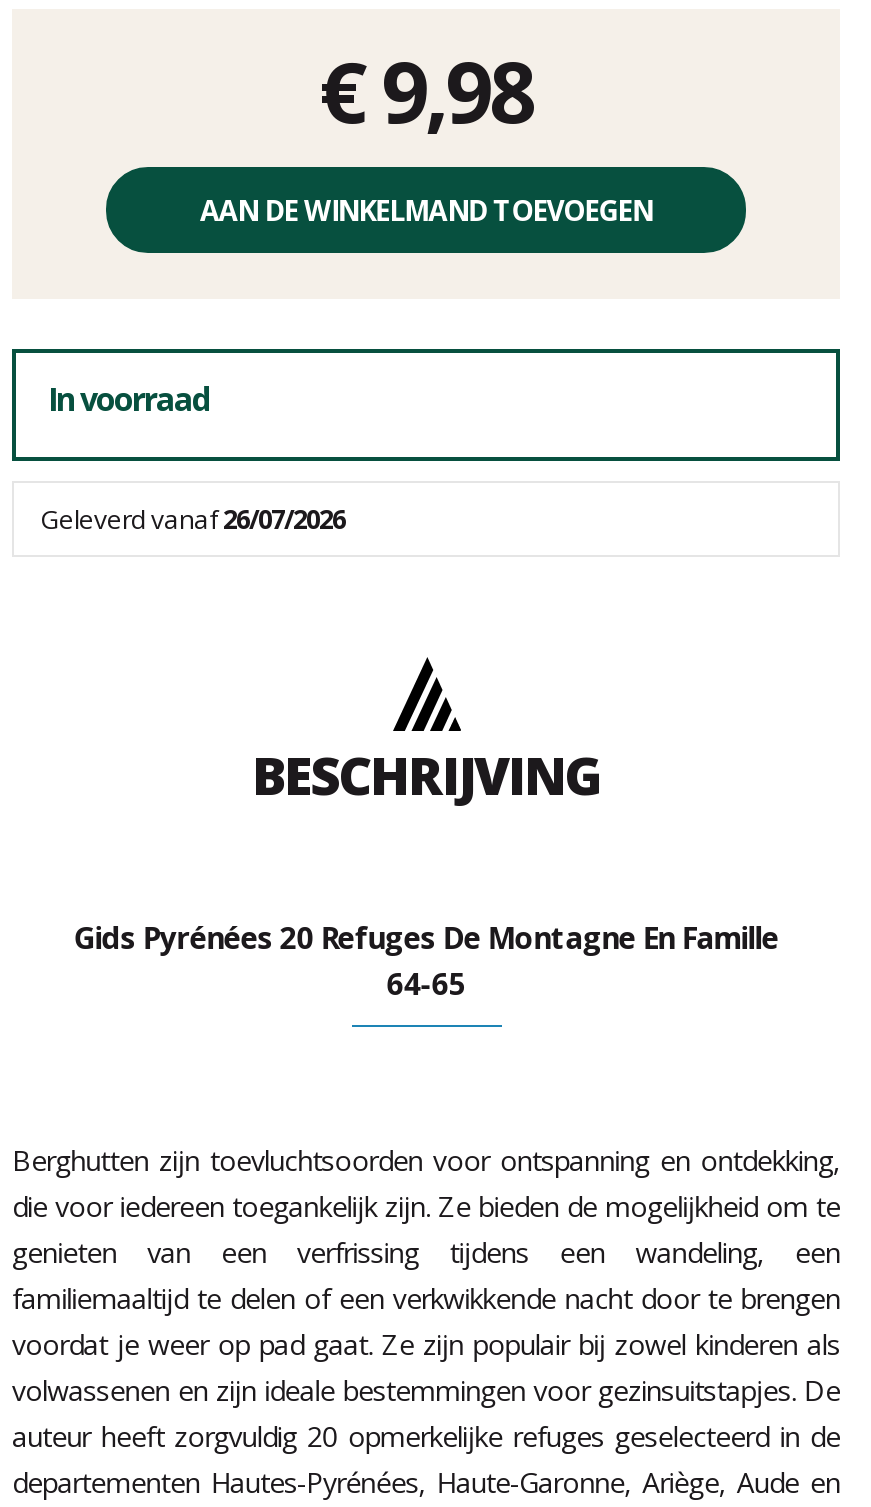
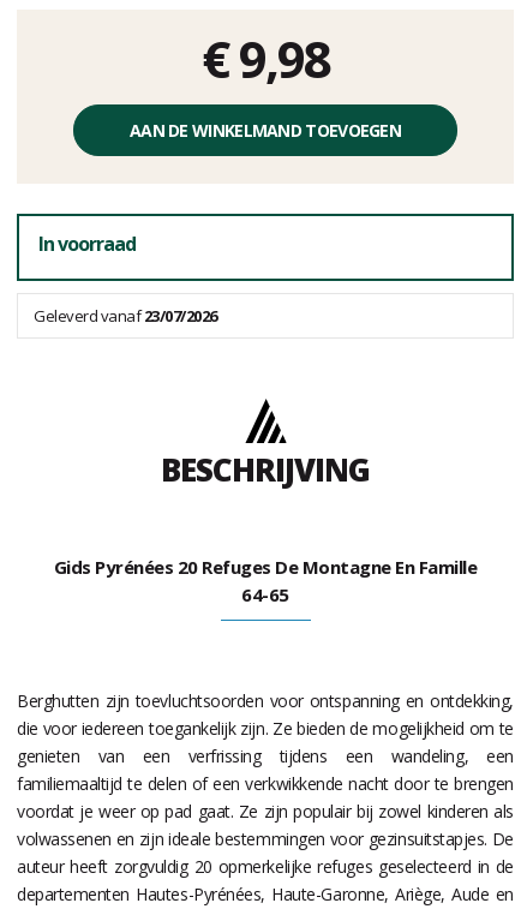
- Geleverd vanaf26/07/2026
+ Geleverd vanaf23/07/2026
